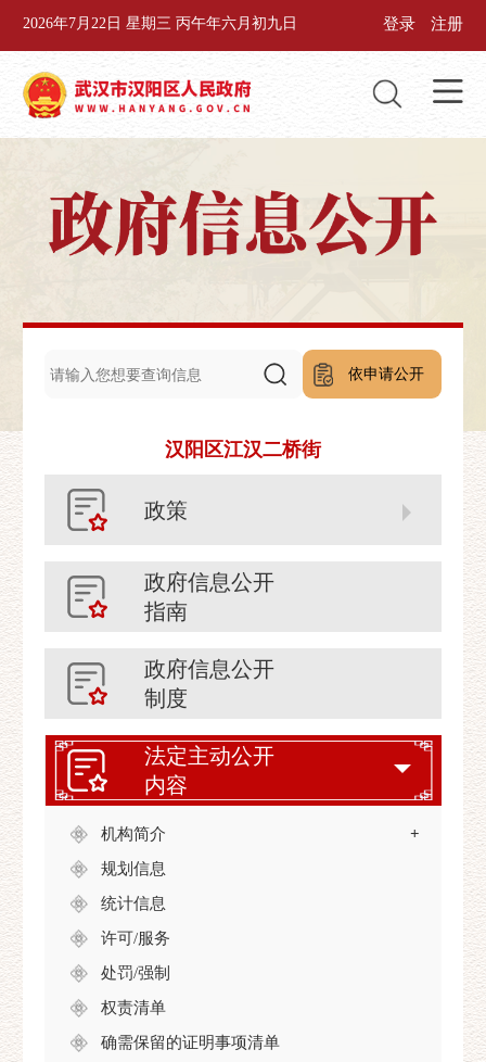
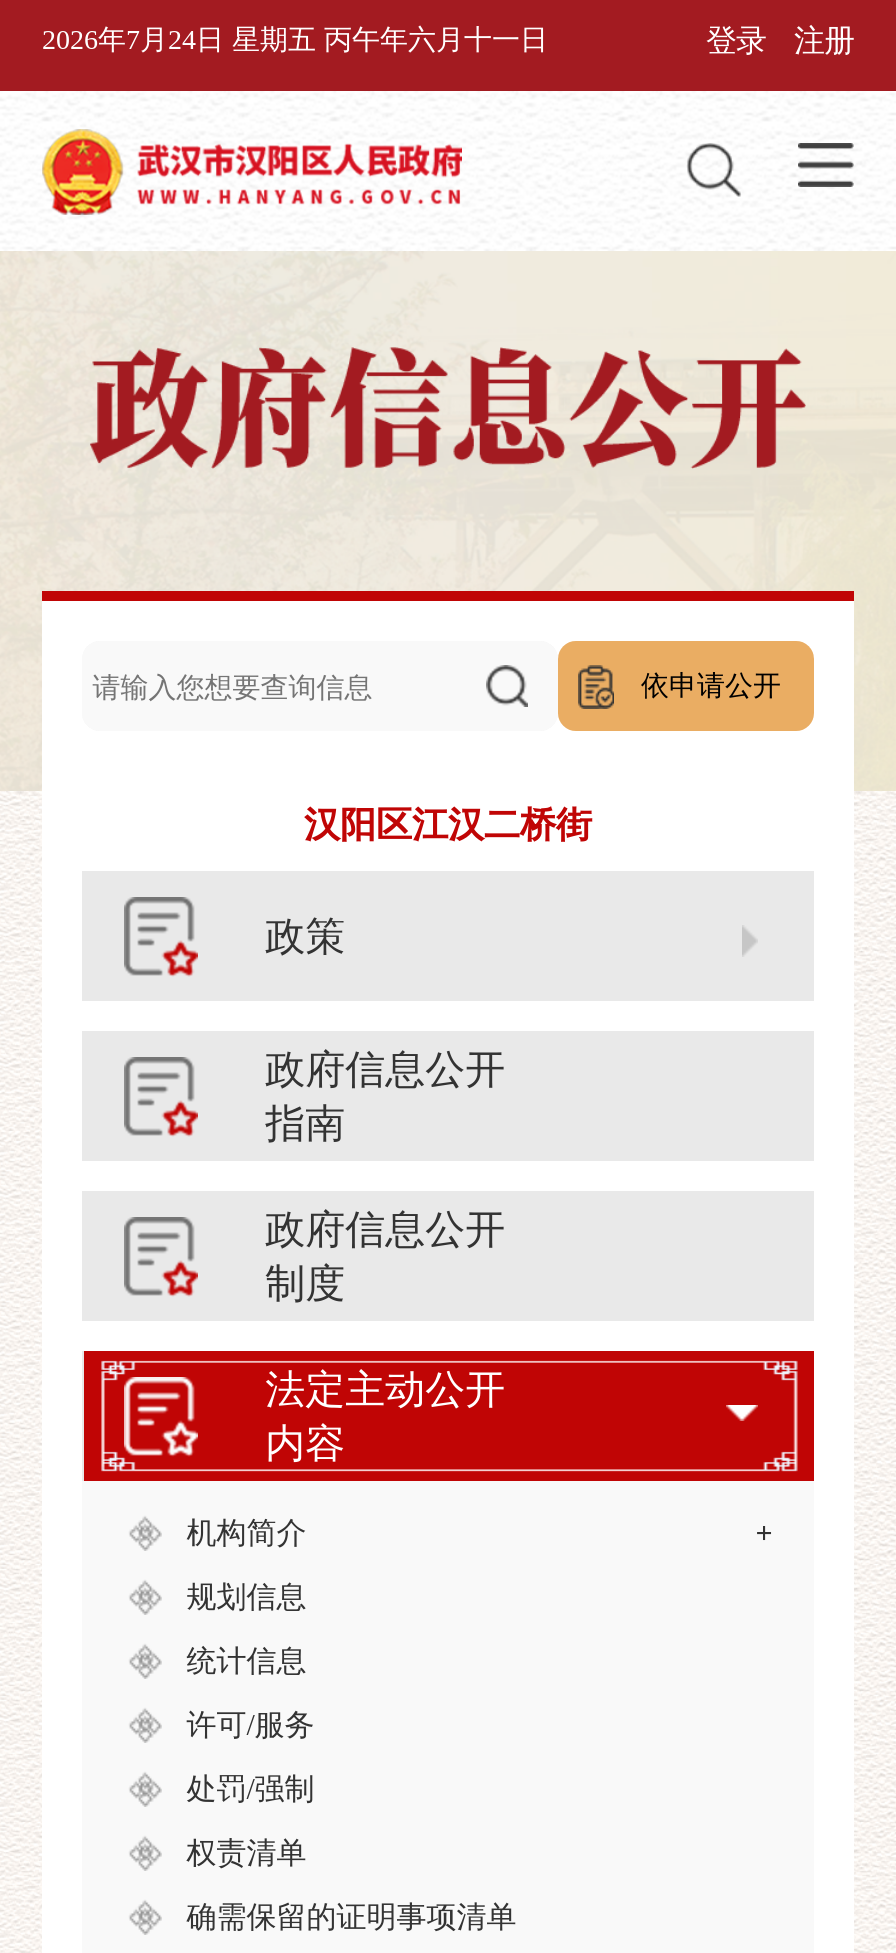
- 2026年7月22日 星期三 丙午年六月初九日
+ 2026年7月24日 星期五 丙午年六月十一日
